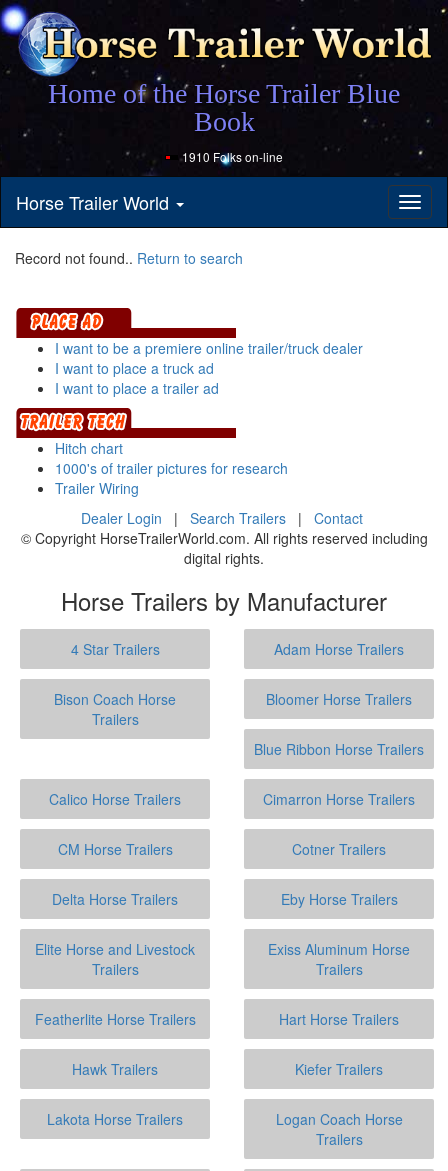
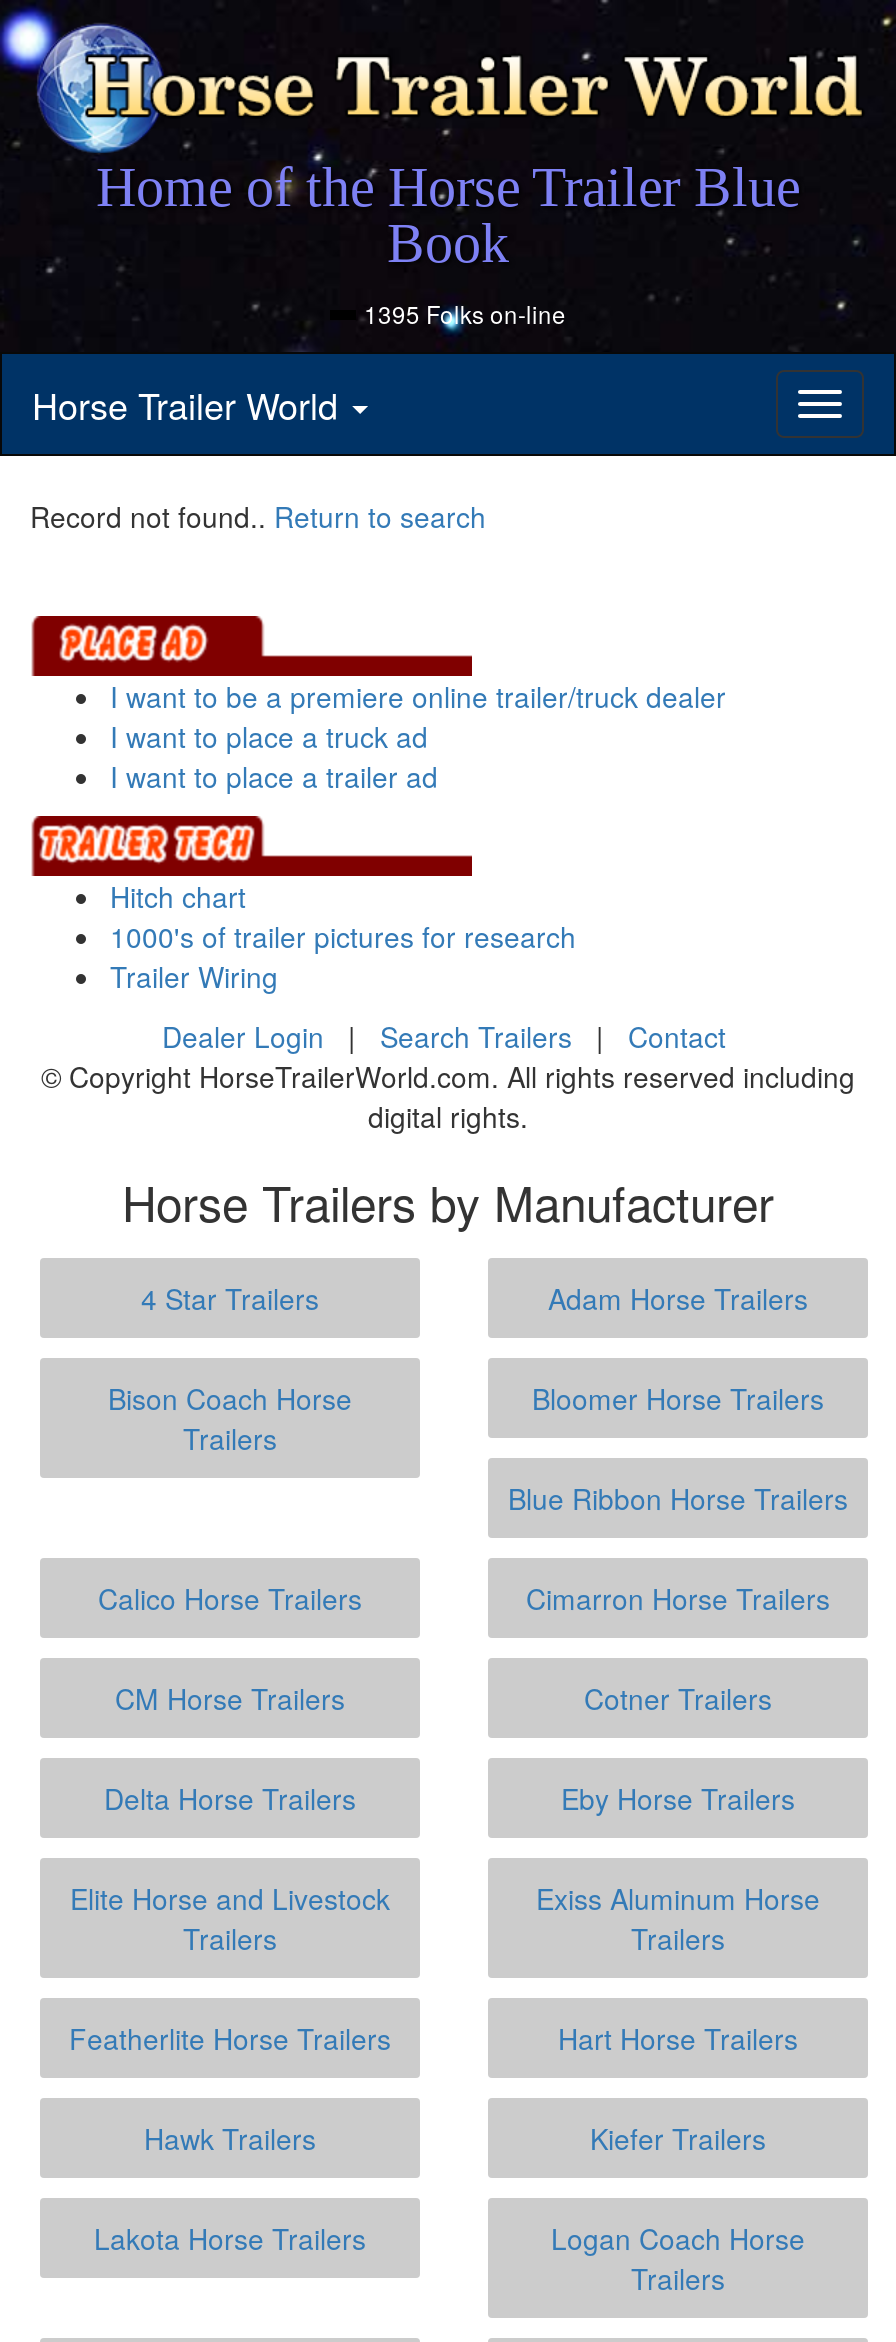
- 1910 Folks on-line
+ 1395 Folks on-line
